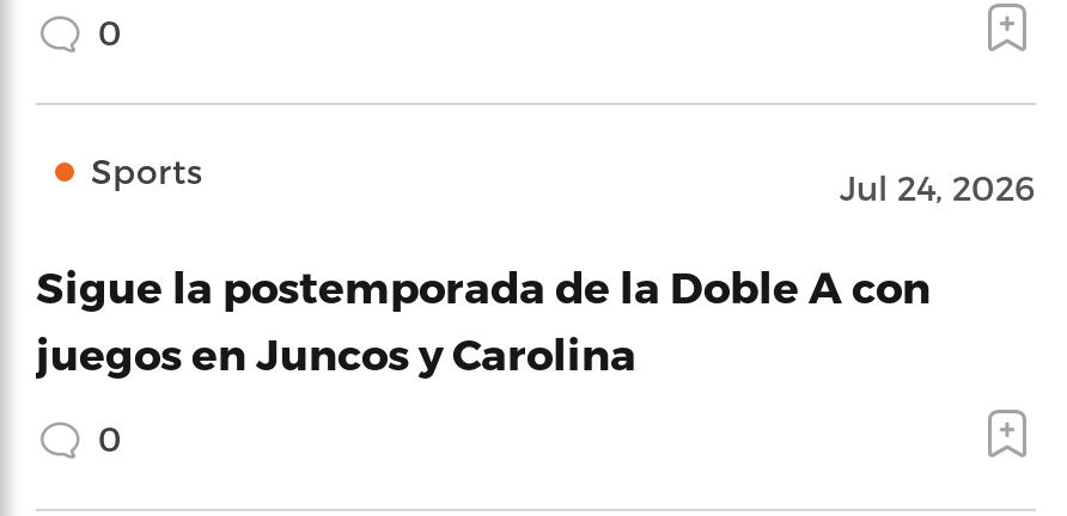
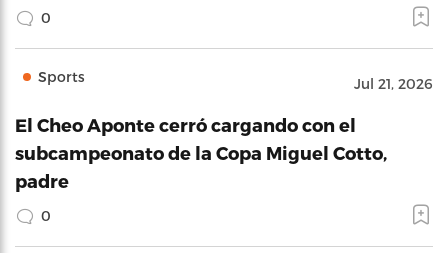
- Jul 24, 2026
+ Jul 21, 2026

- Sigue la postemporada de la Doble A con
- juegos en Juncos y Carolina
+ El Cheo Aponte cerró cargando con el
+ subcampeonato de la Copa Miguel Cotto,
+ padre
